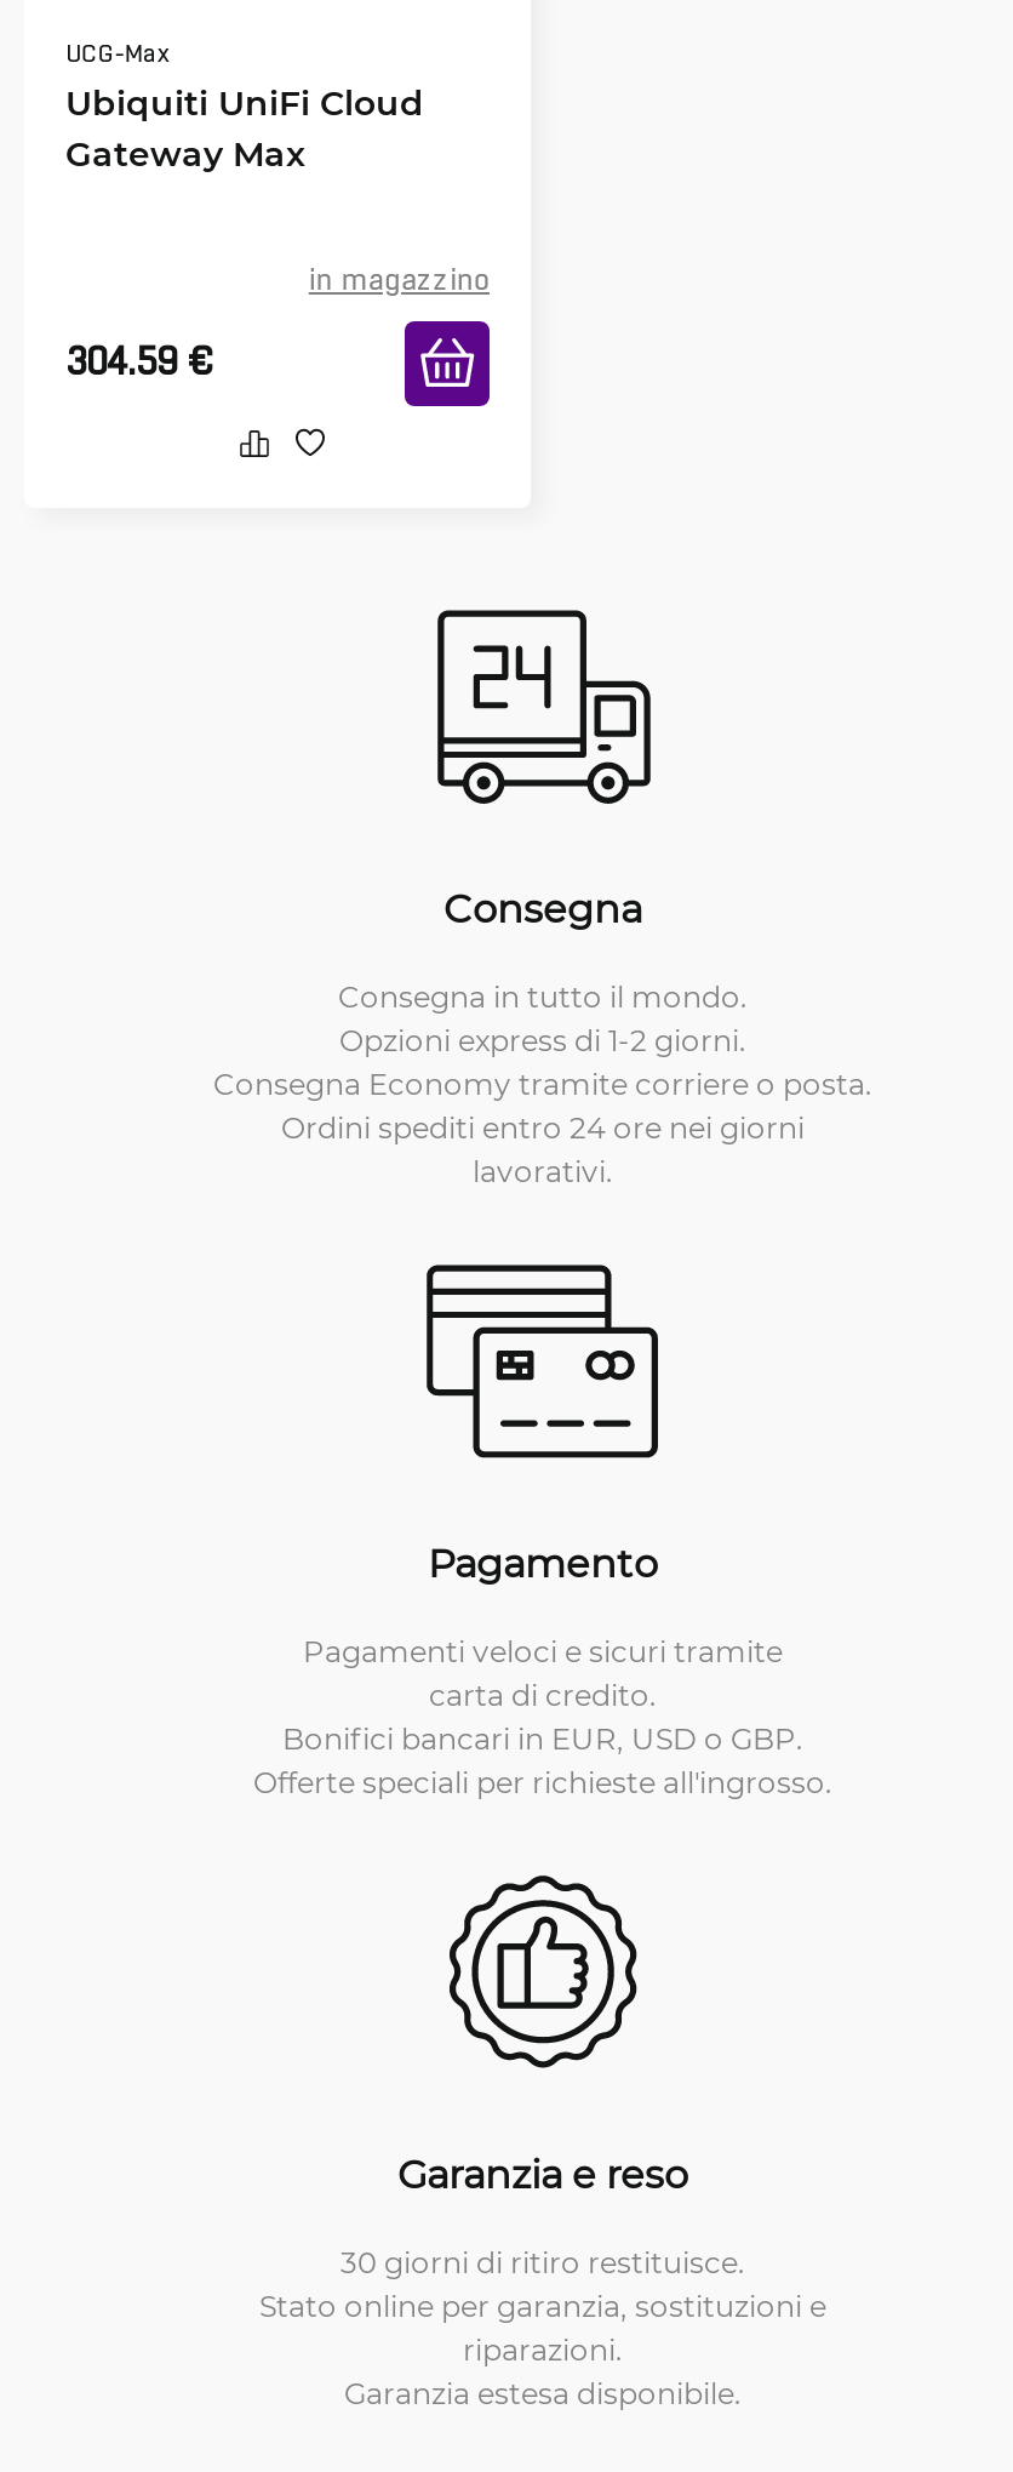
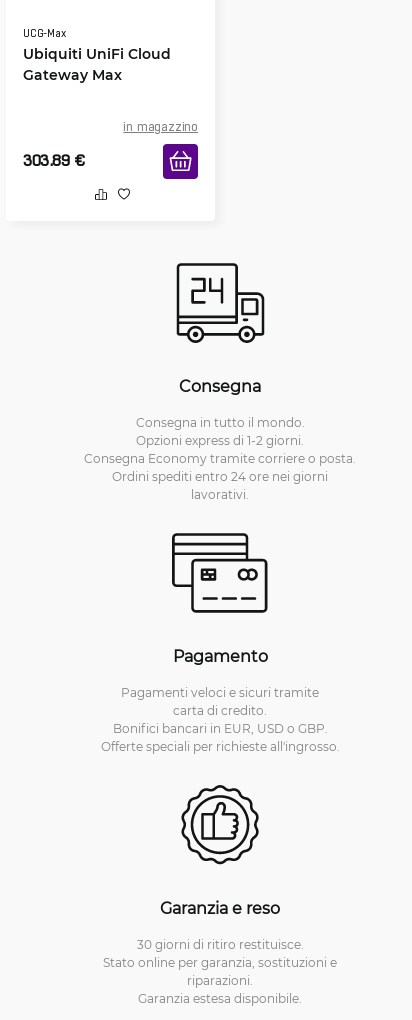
- 304.59 €
+ 303.89 €
